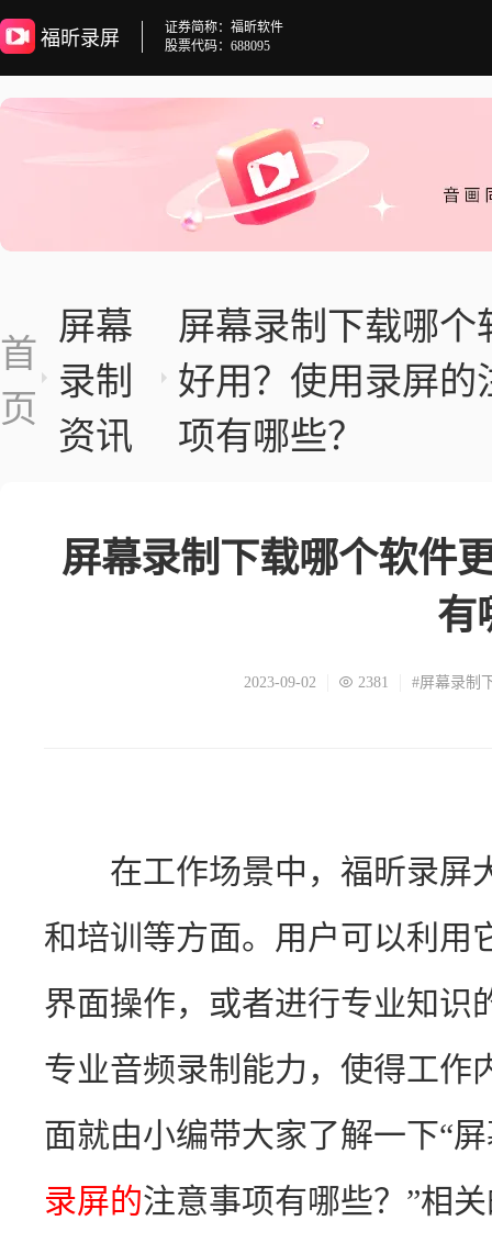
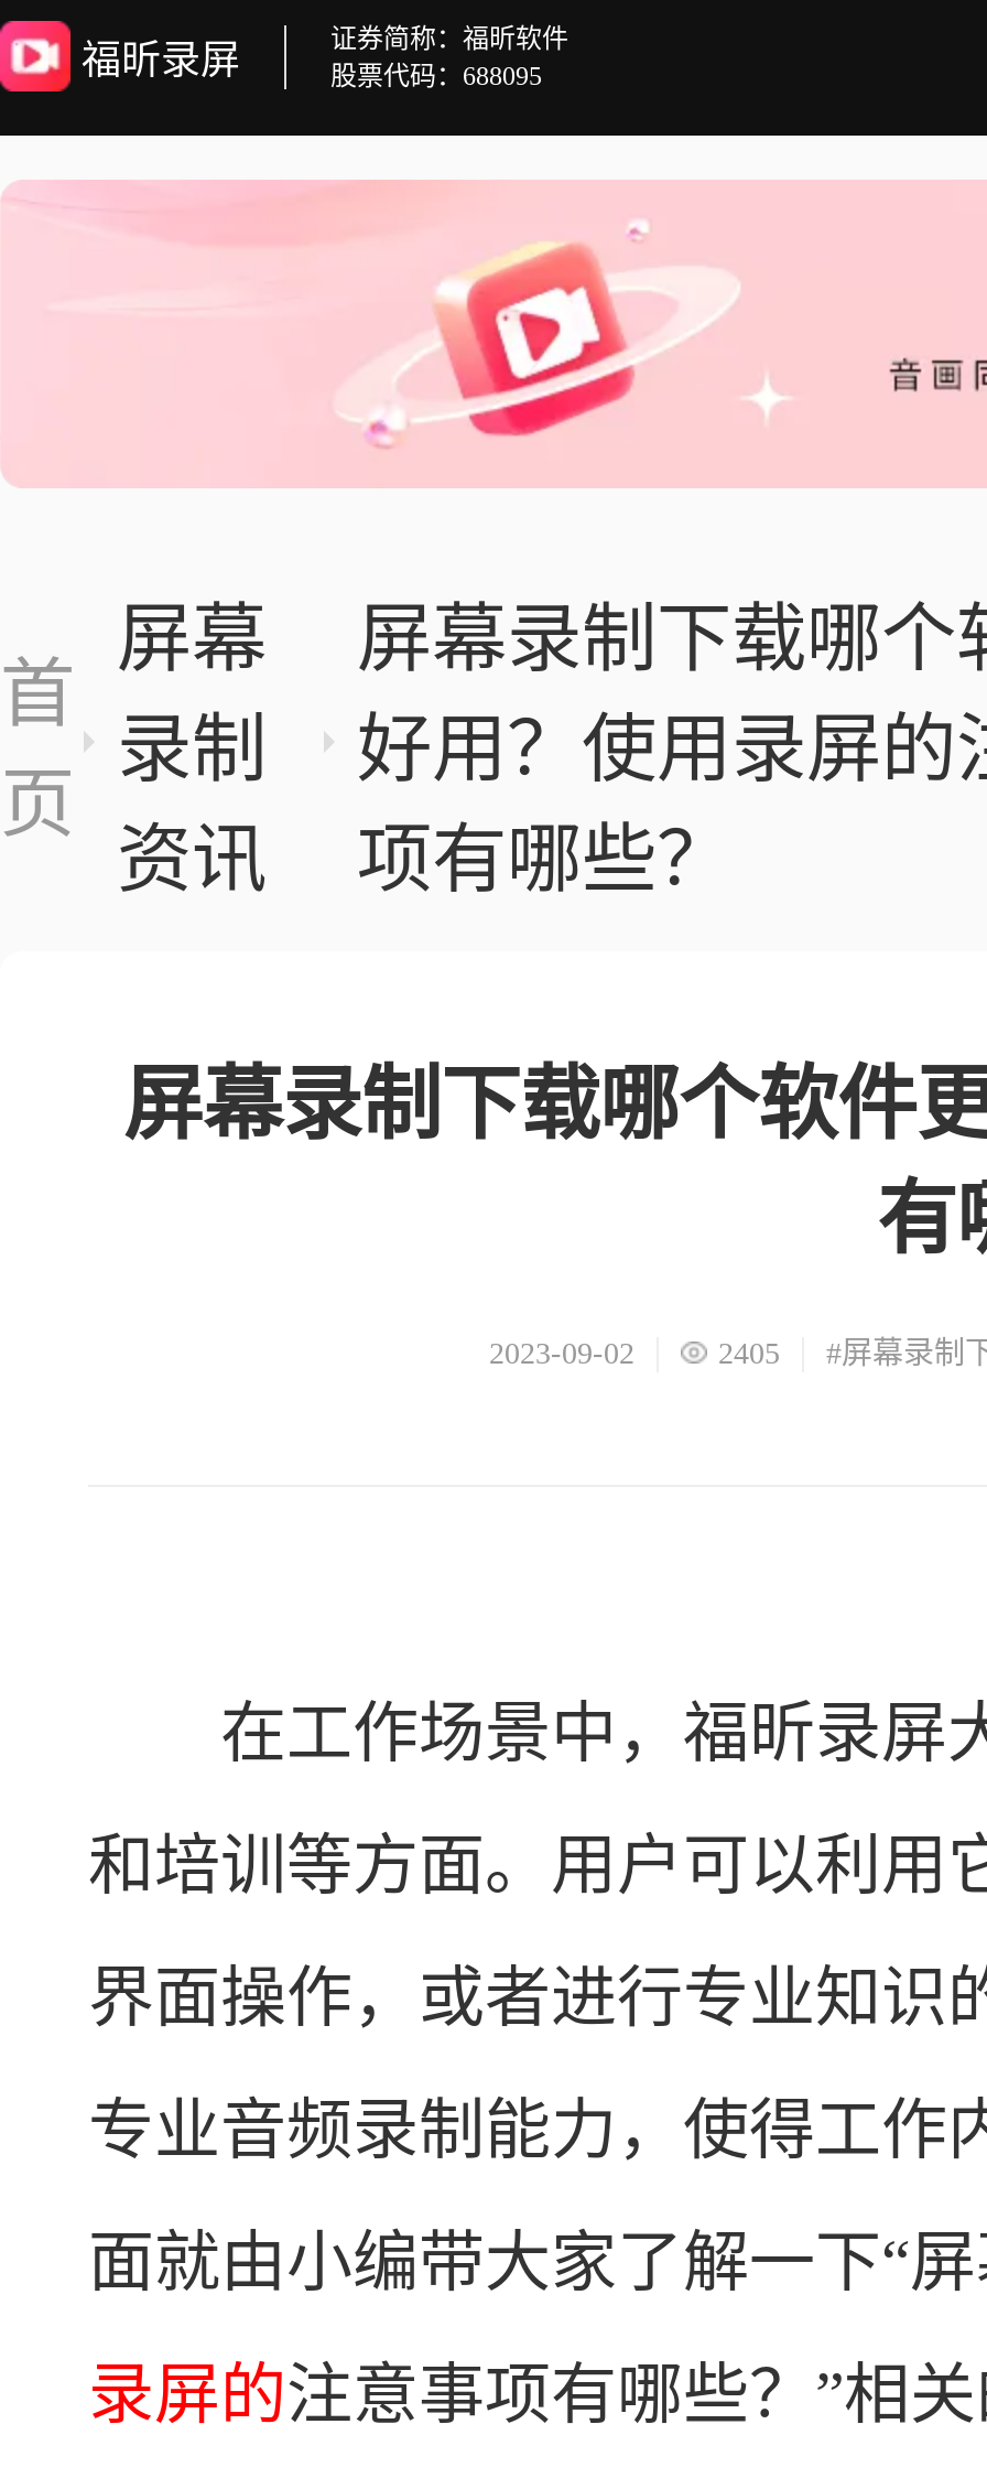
- 2381
+ 2405
